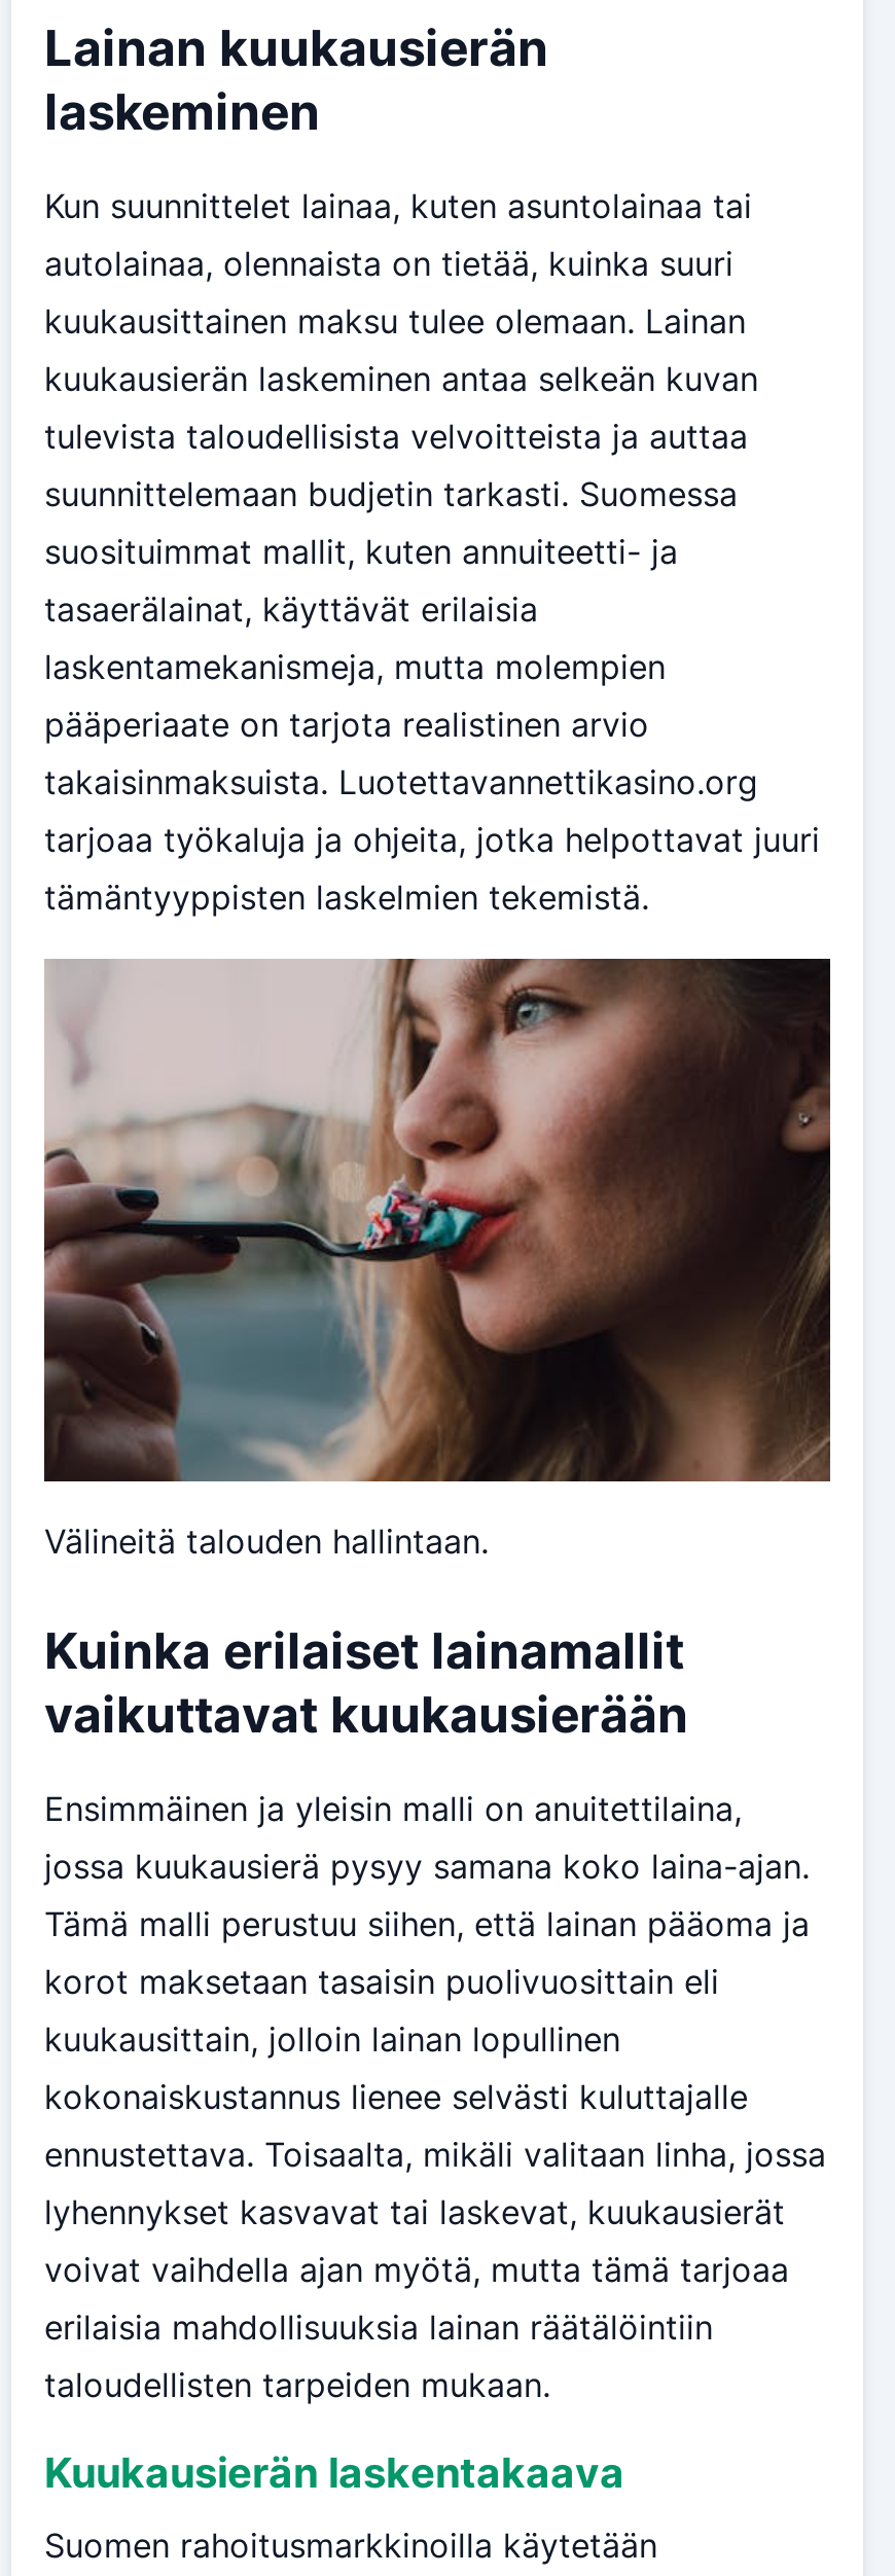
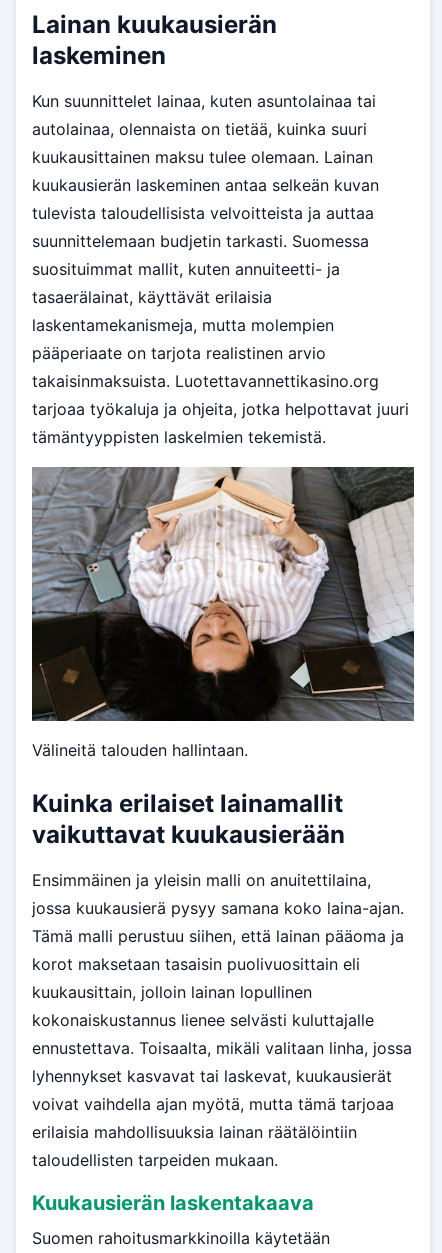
- [image]
+ [image]
